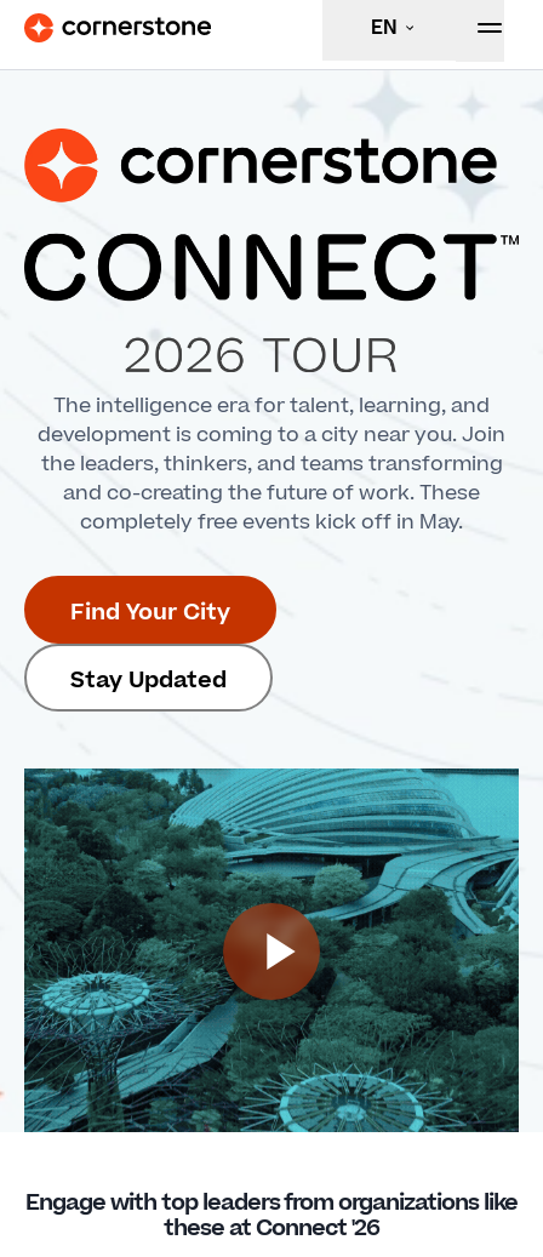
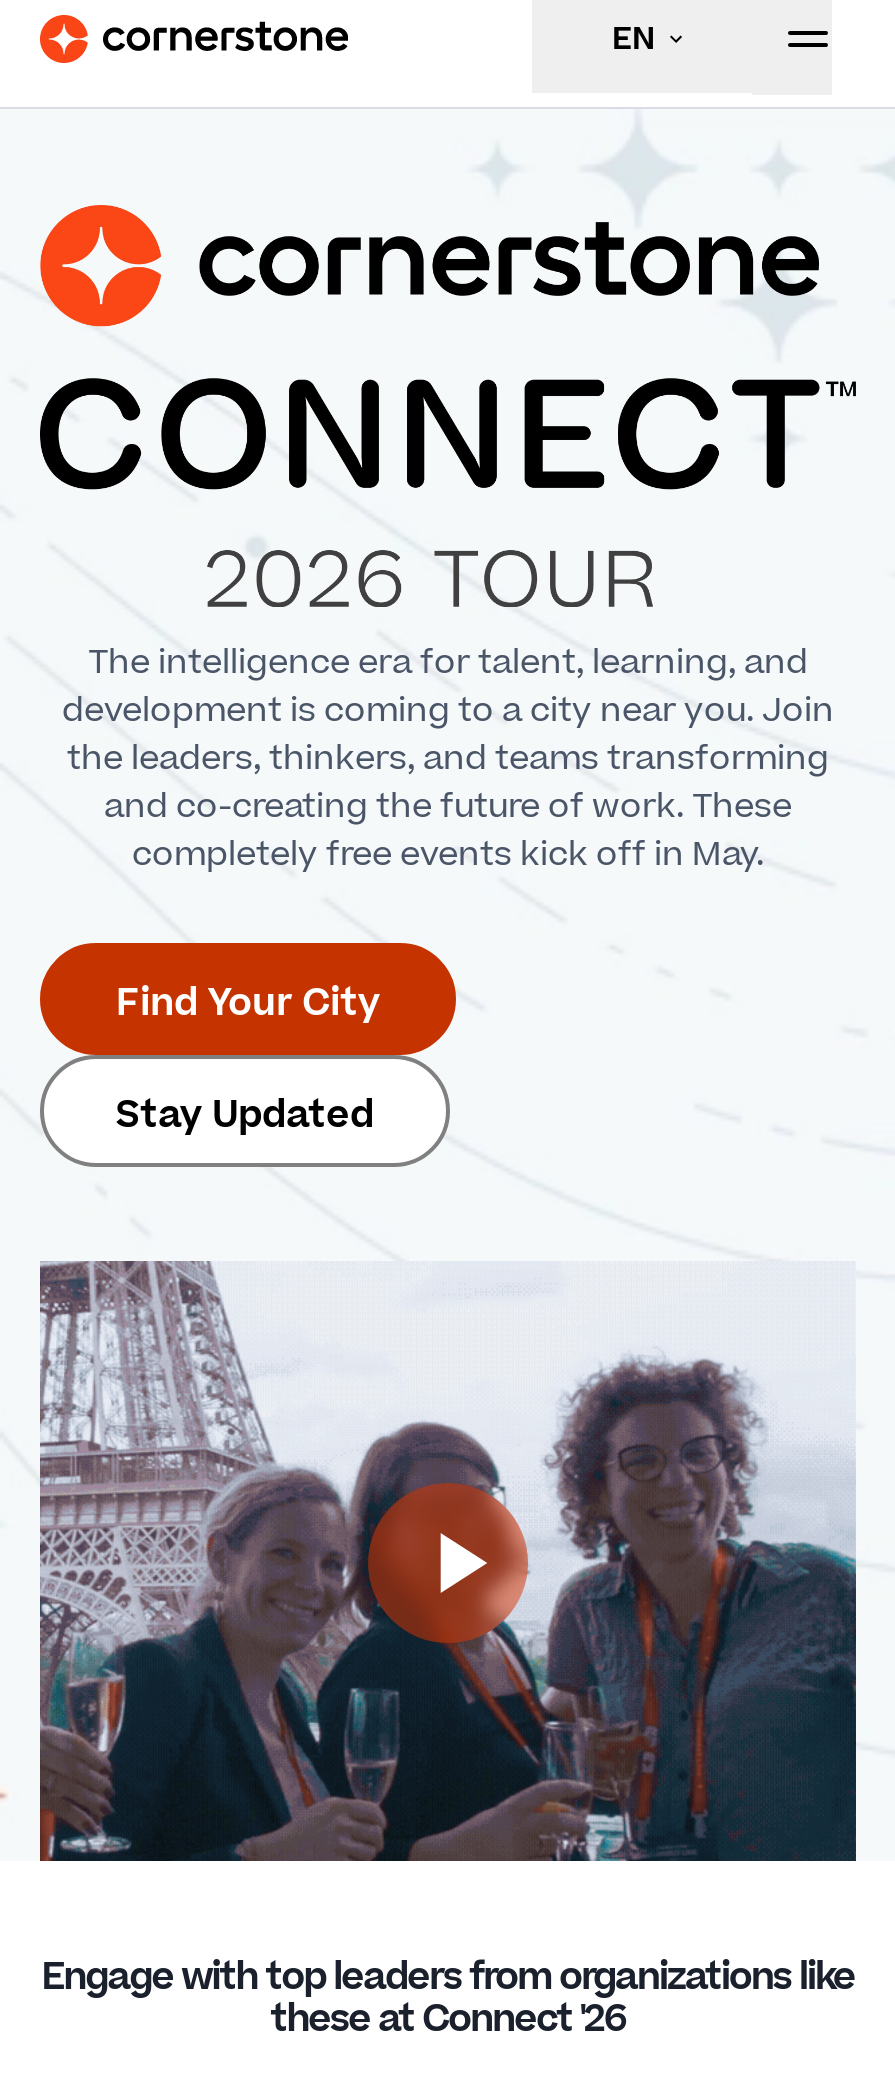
- [image]
+ [image]
